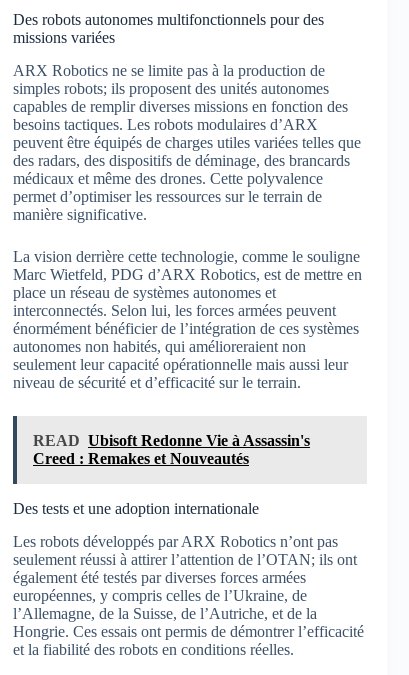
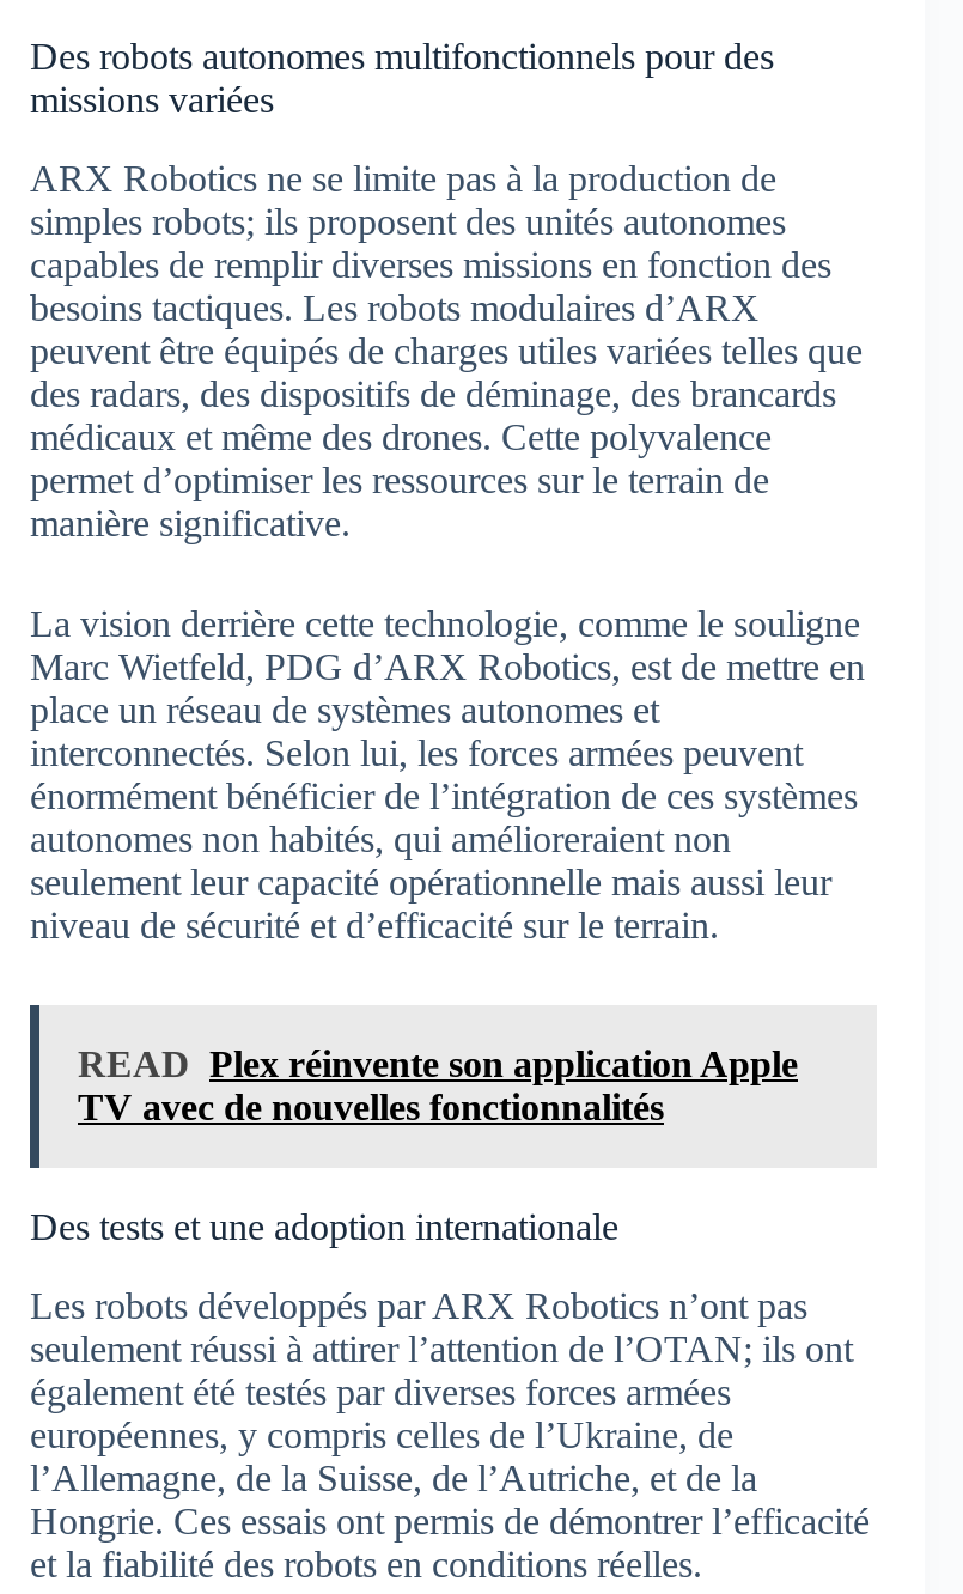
- READ Ubisoft Redonne Vie à Assassin's
- Creed : Remakes et Nouveautés
+ READ Plex réinvente son application Apple
+ TV avec de nouvelles fonctionnalités
